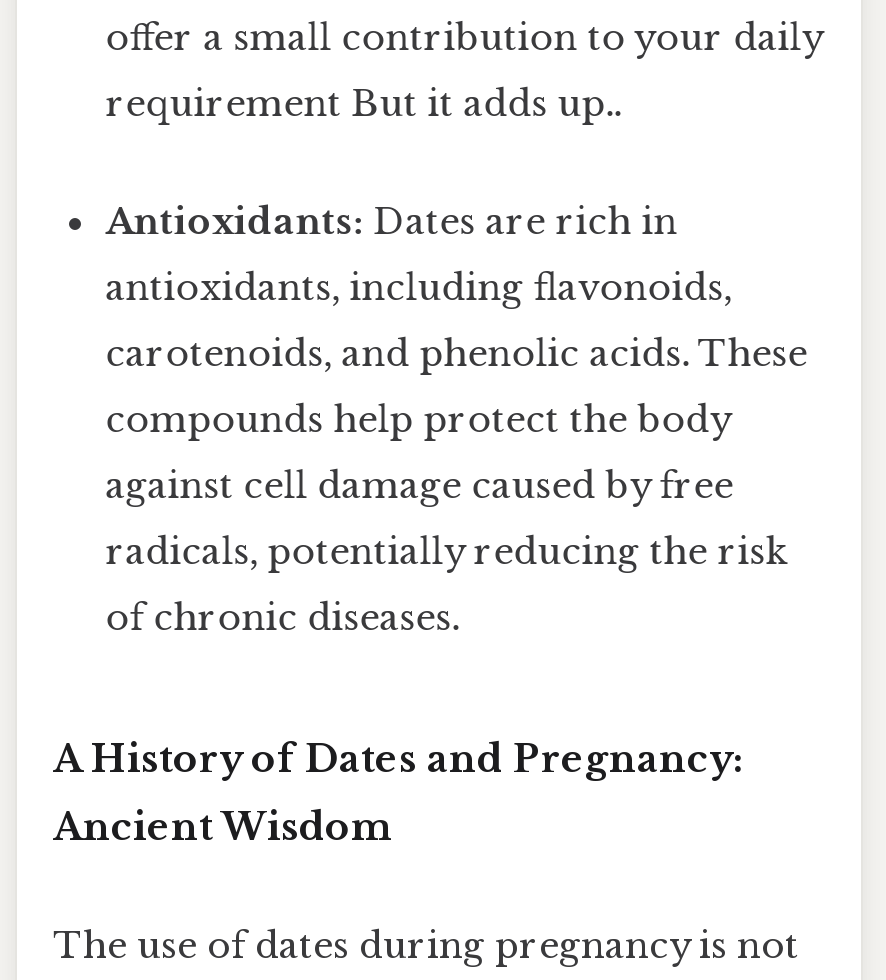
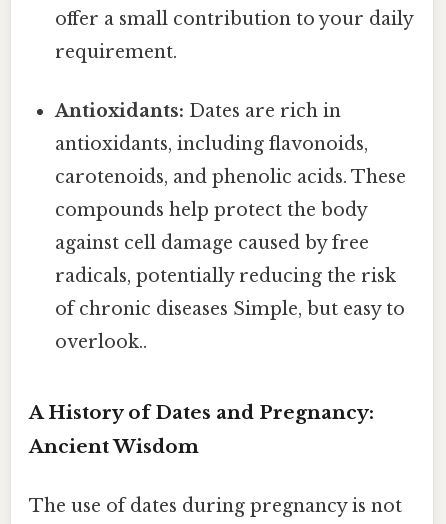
- requirement But it adds up..
+ requirement.

- of chronic diseases.
+ of chronic diseases Simple, but easy to
+ overlook..
